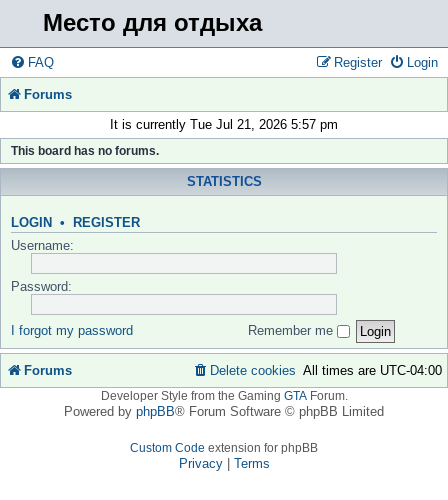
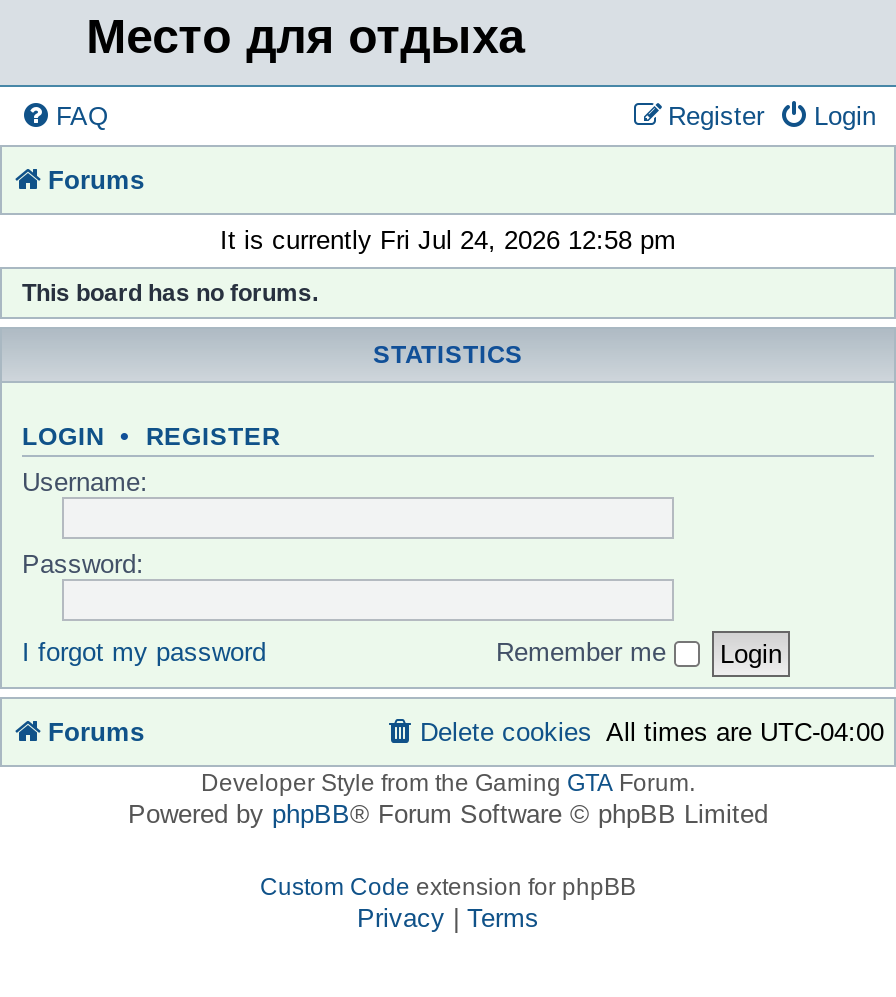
- It is currently Tue Jul 21, 2026 5:57 pm
+ It is currently Fri Jul 24, 2026 12:58 pm
